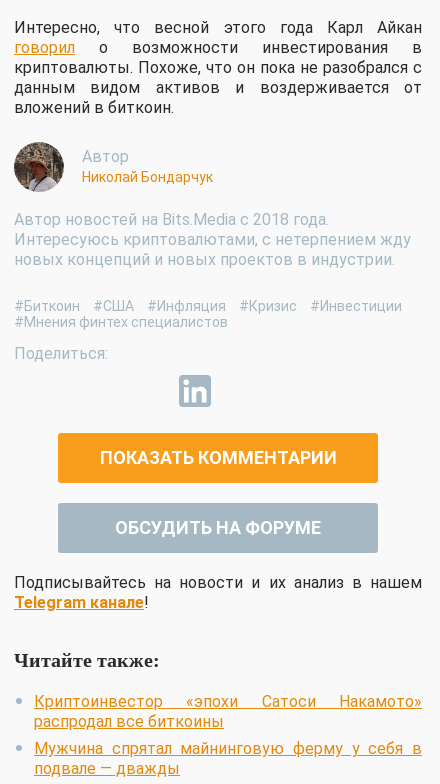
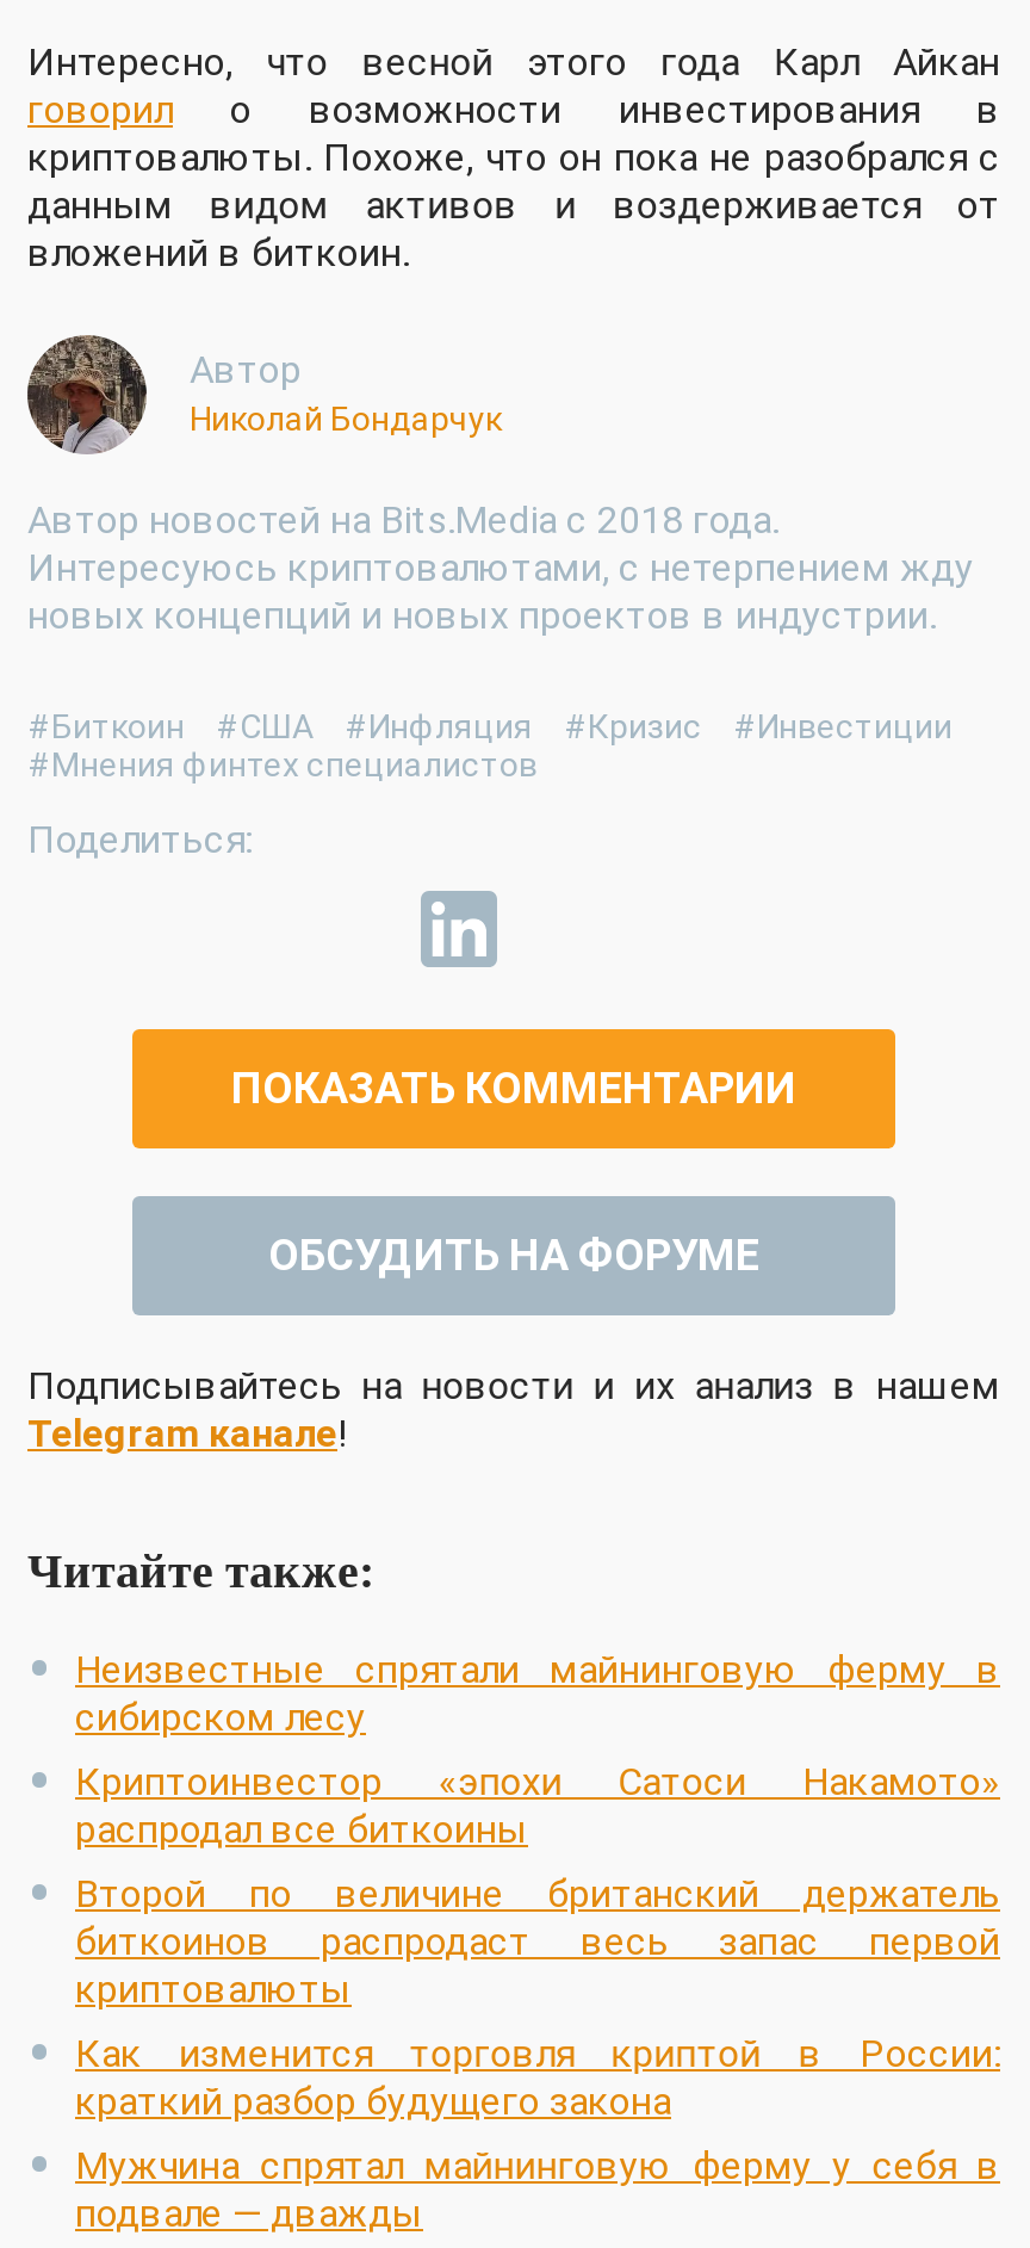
+ Неизвестные спрятали майнинговую ферму в
+ сибирском лесу

+ Второй по величине британский держатель
+ биткоинов распродаст весь запас первой
+ криптовалюты
+ Как изменится торговля криптой в России:
+ краткий разбор будущего закона
